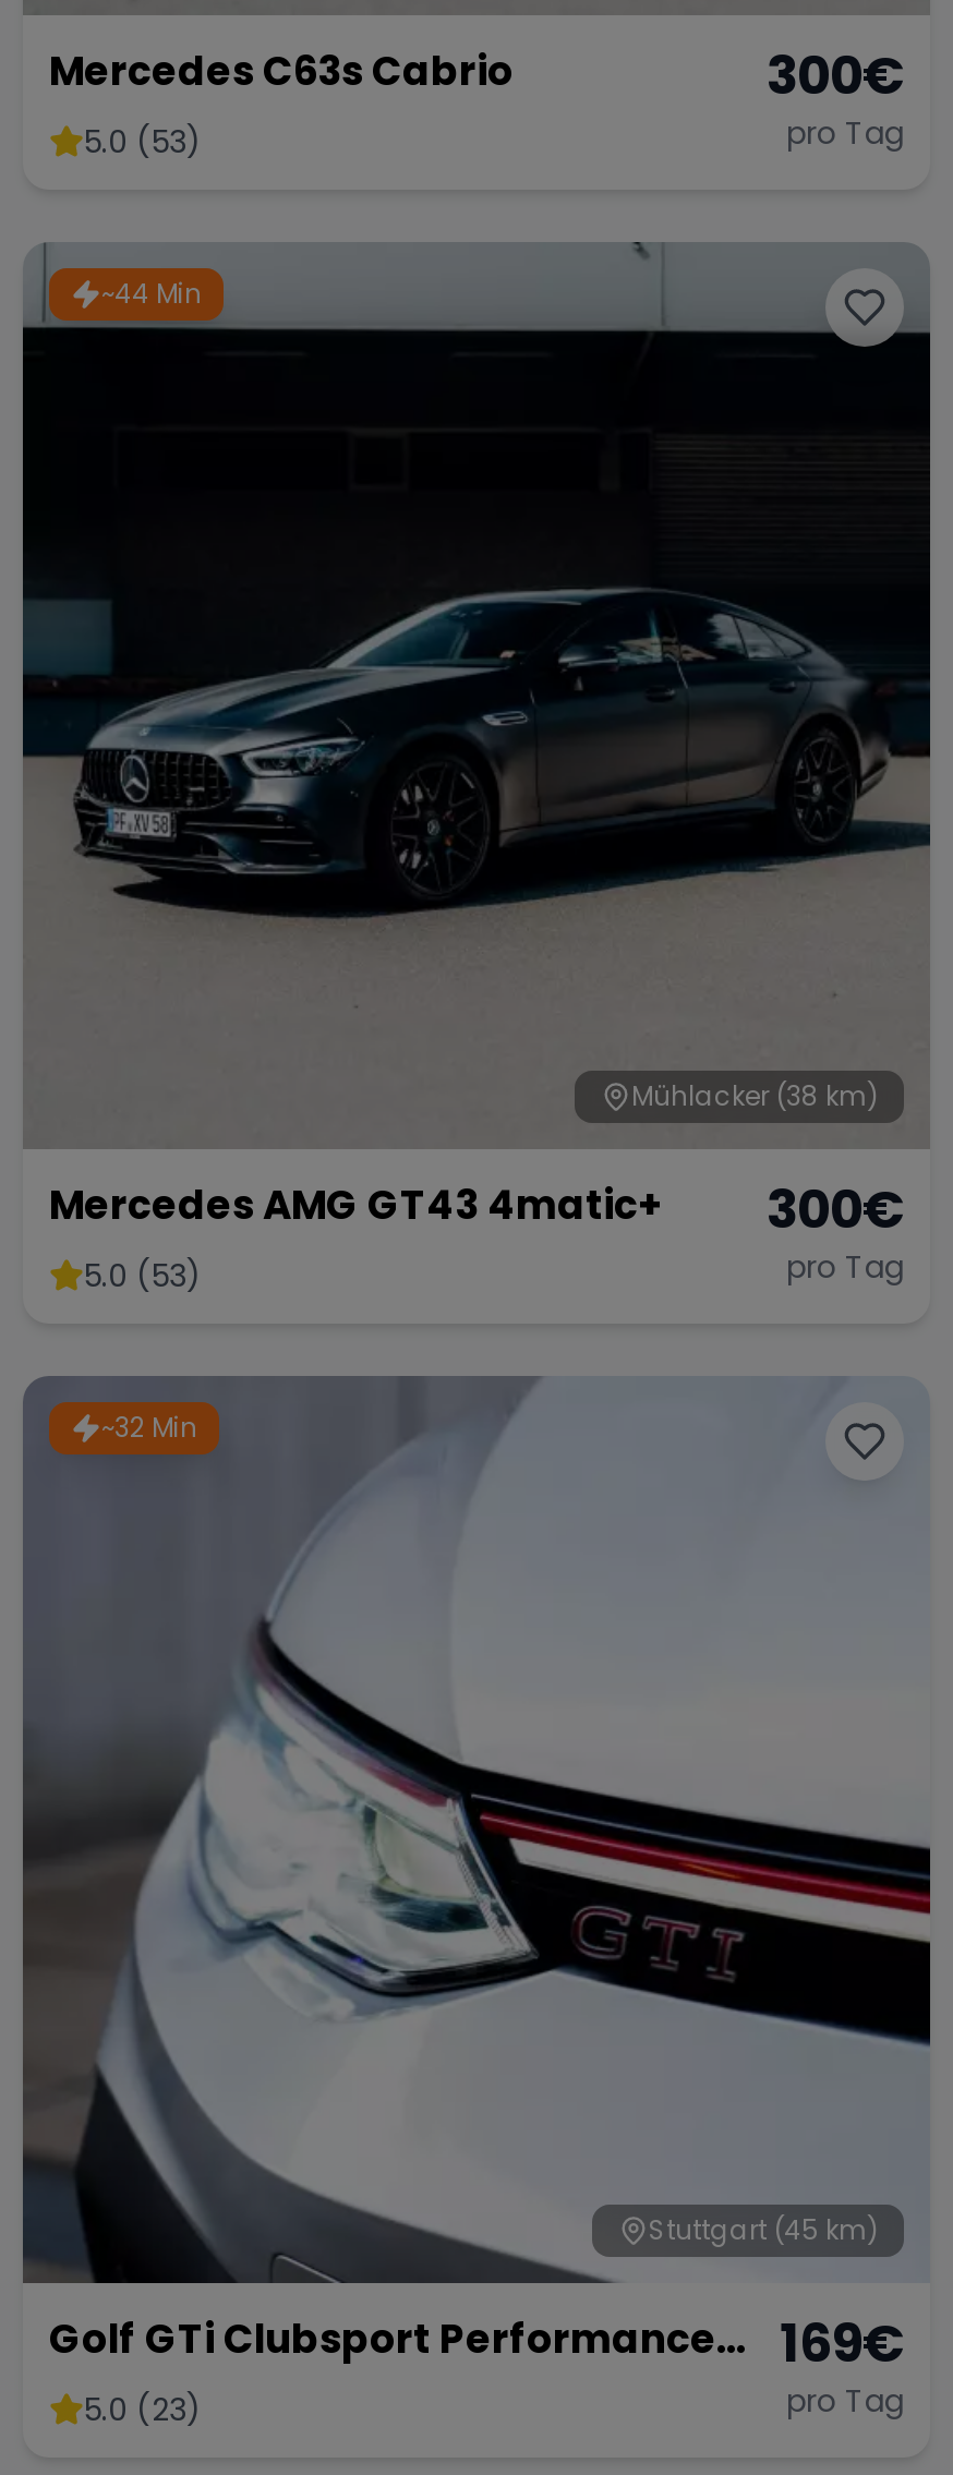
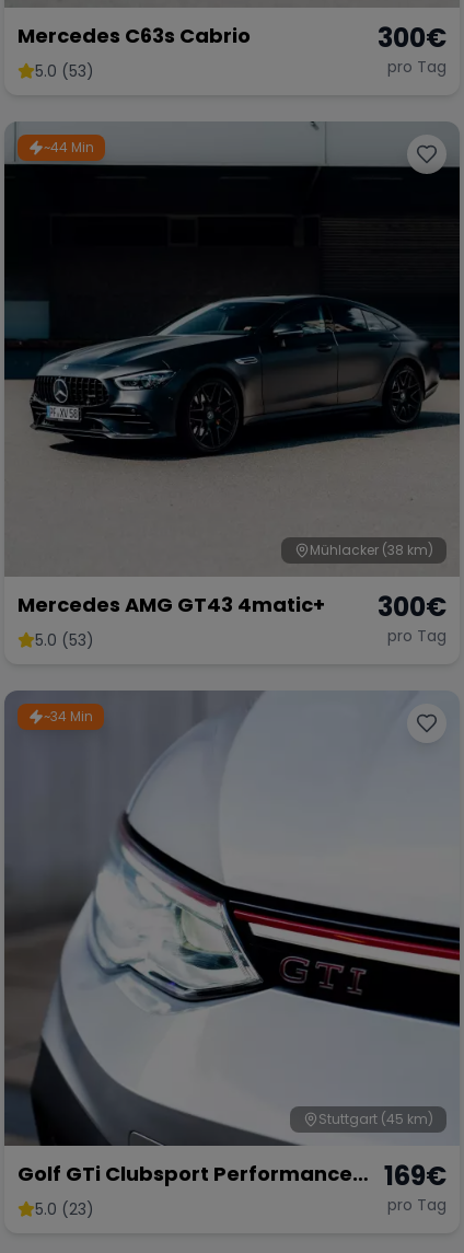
- ~32 Min
+ ~34 Min
